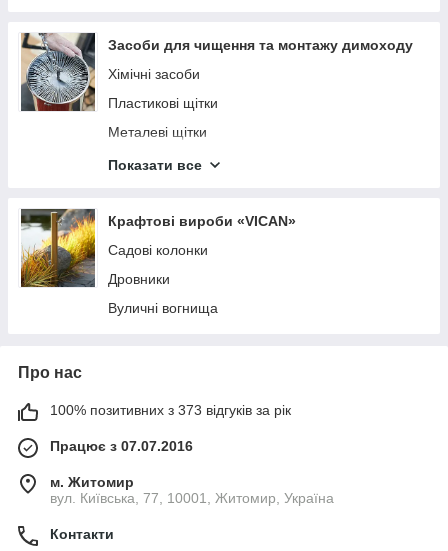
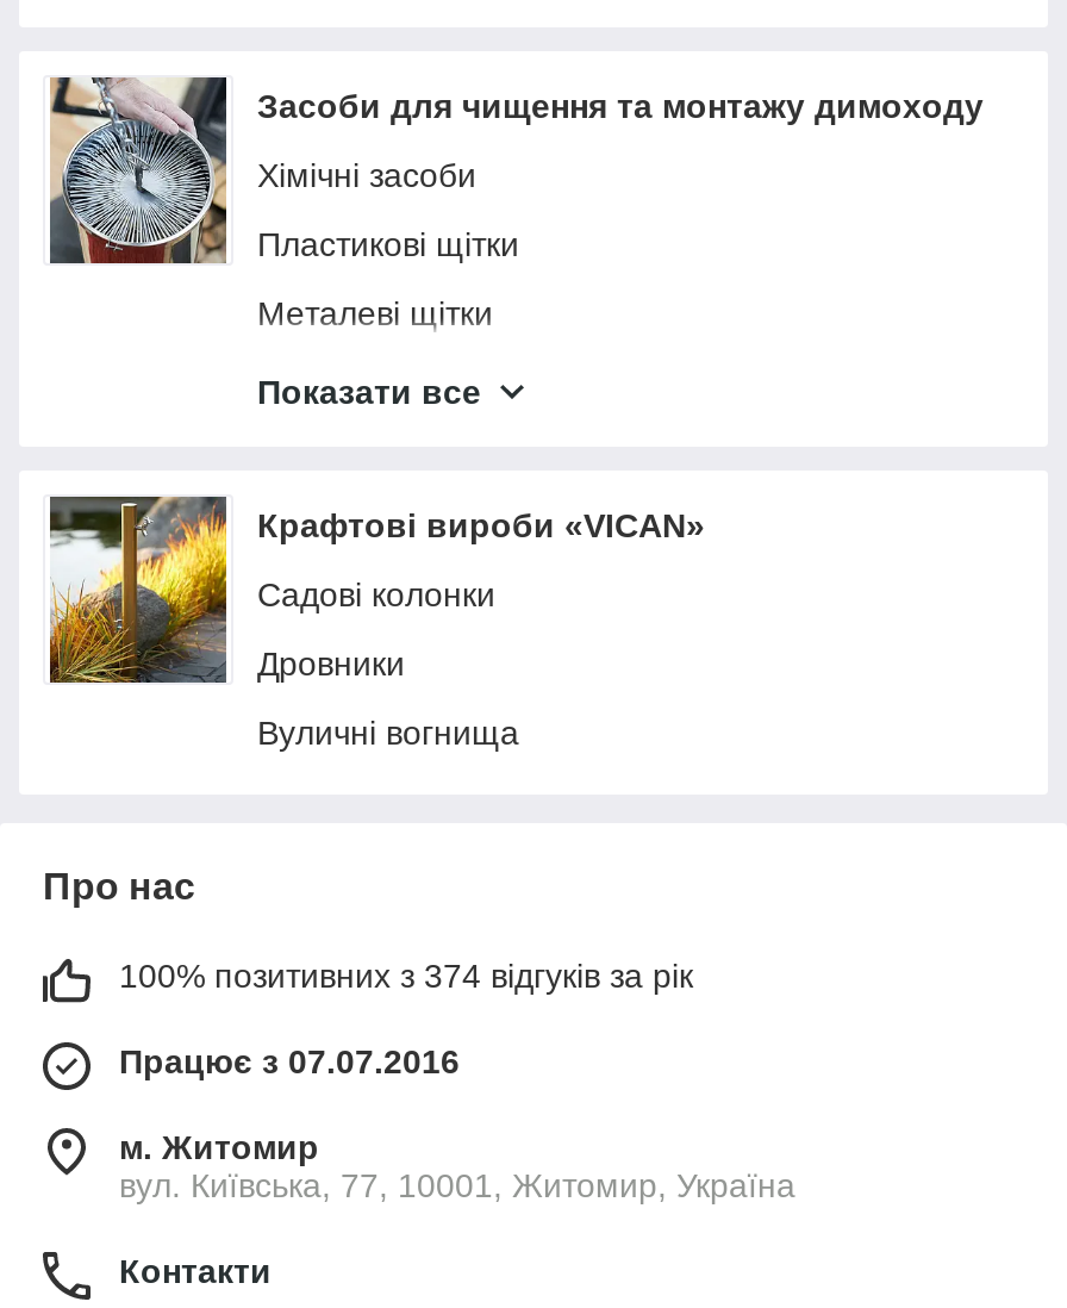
- 100% позитивних з 373 відгуків за рік
+ 100% позитивних з 374 відгуків за рік
